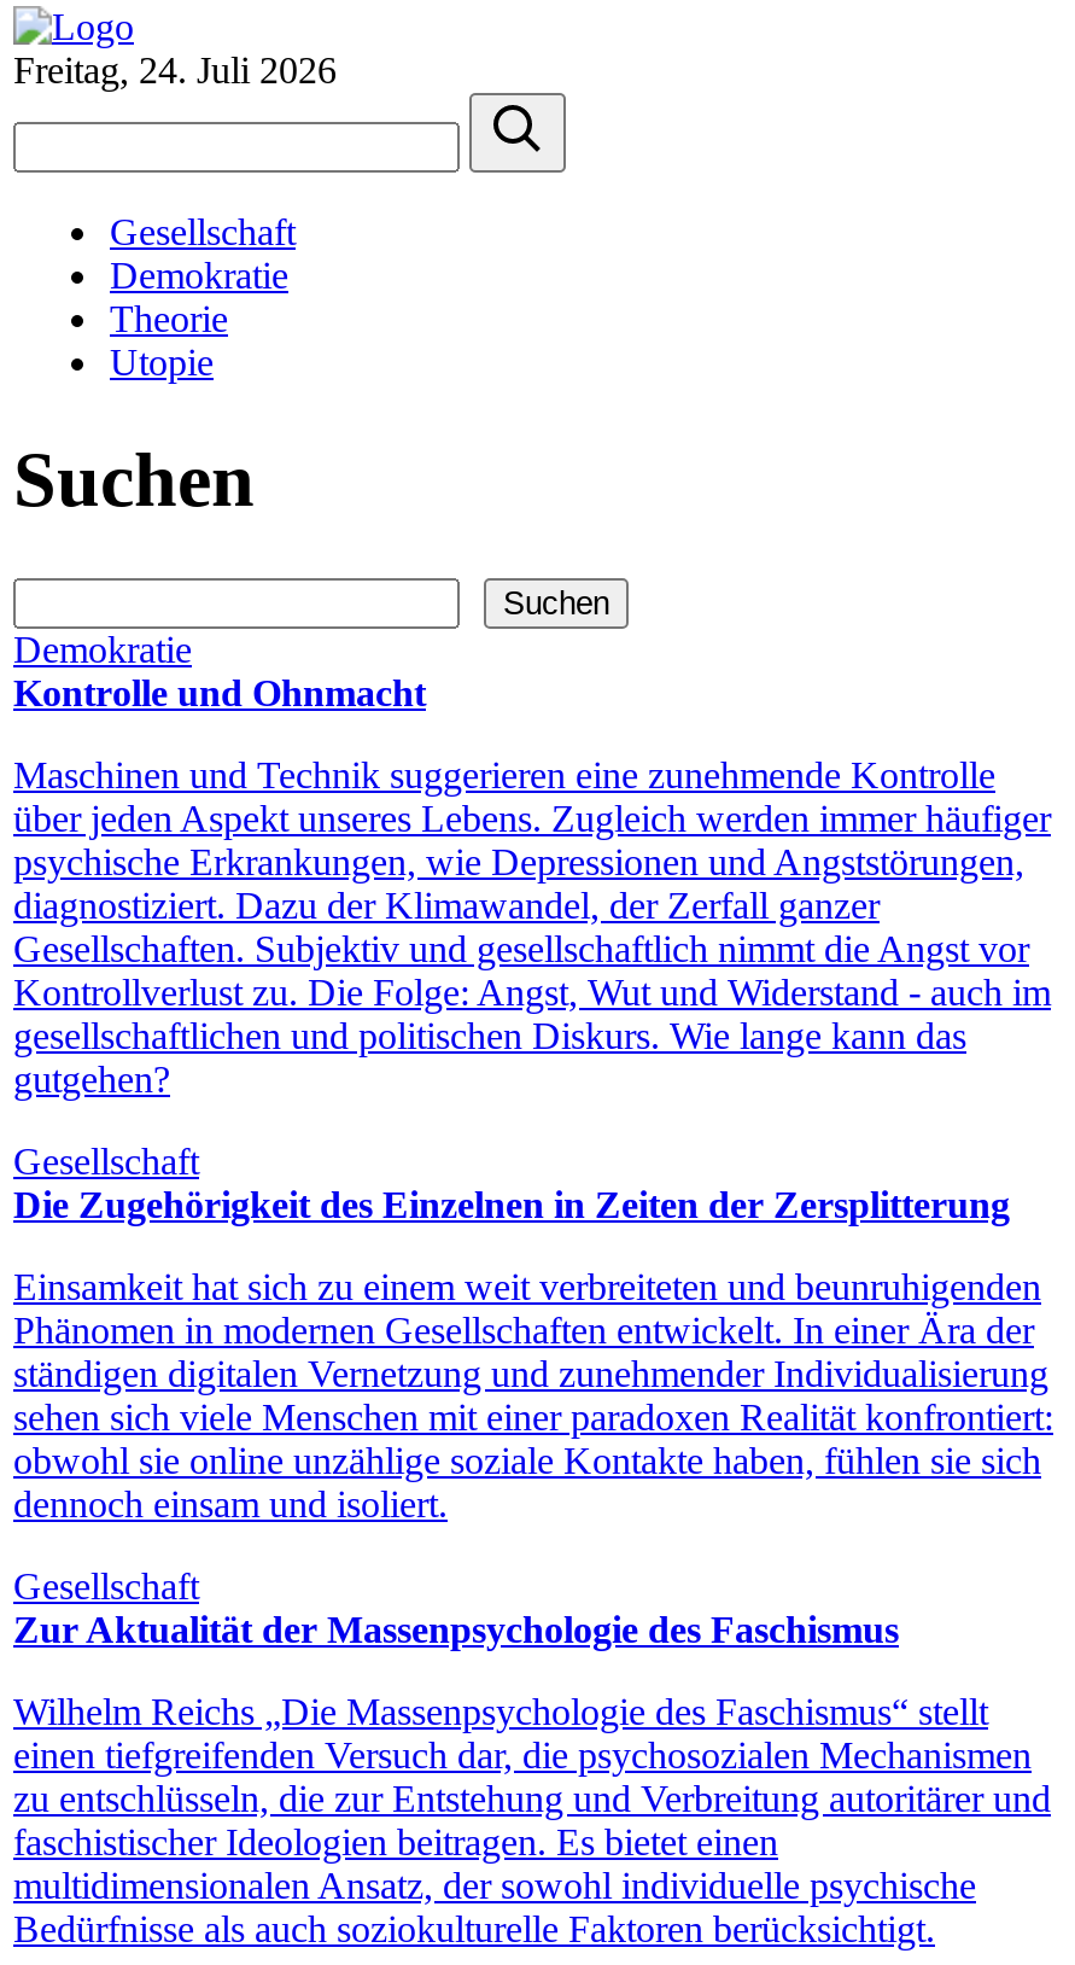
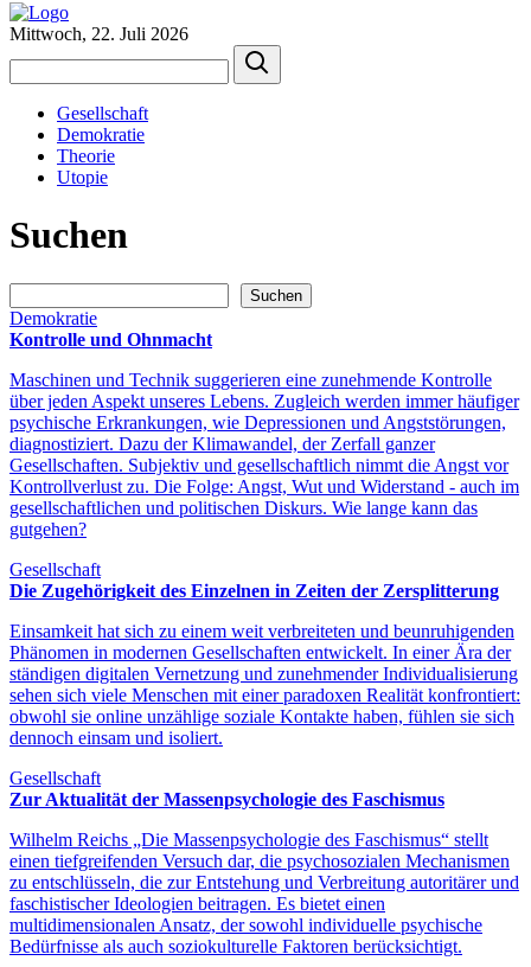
- Freitag, 24. Juli 2026
+ Mittwoch, 22. Juli 2026
